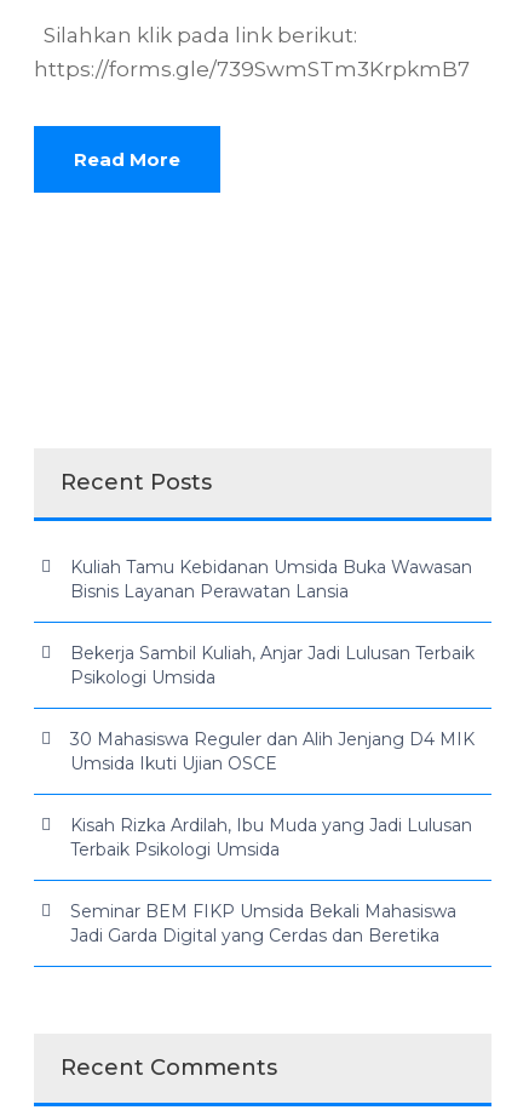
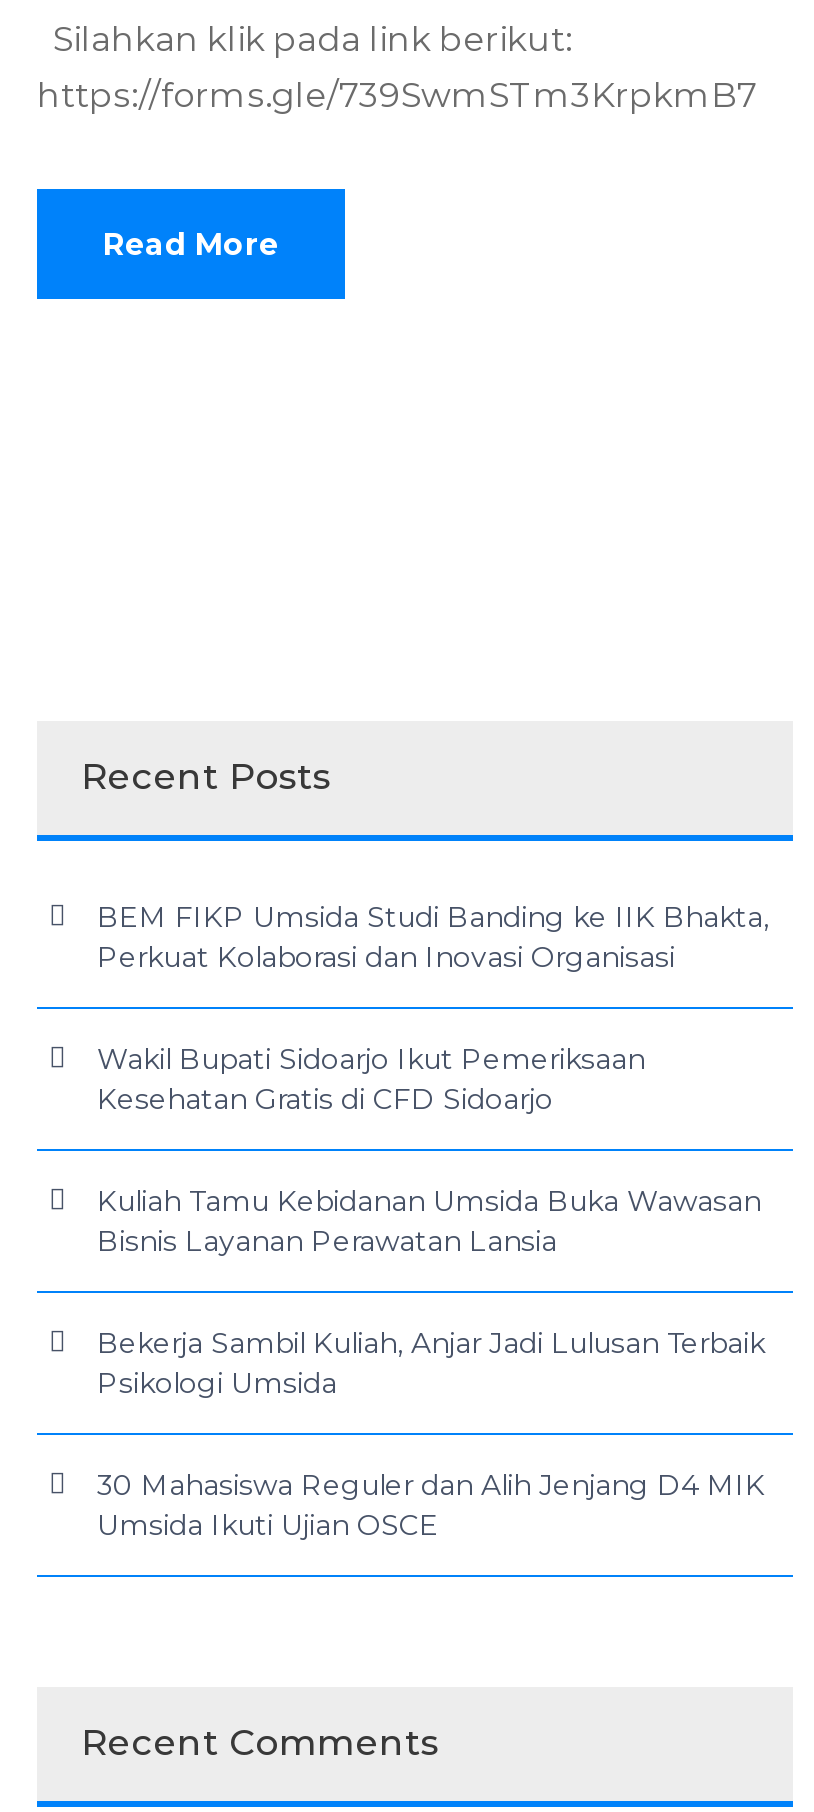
+ BEM FIKP Umsida Studi Banding ke IIK Bhakta,
+ Perkuat Kolaborasi dan Inovasi Organisasi
+ Wakil Bupati Sidoarjo Ikut Pemeriksaan
+ Kesehatan Gratis di CFD Sidoarjo

moved down: Kuliah Tamu Kebidanan Umsida Buka Wawasan | Bisnis Layanan Perawatan Lansia | Bekerja Sambil Kuliah, Anjar Jadi Lulusan Terbaik | Psikologi Umsida | 30 Mahasiswa Reguler dan Alih Jenjang D4 MIK | Umsida Ikuti Ujian OSCE

- Kisah Rizka Ardilah, Ibu Muda yang Jadi Lulusan
- Terbaik Psikologi Umsida
- Seminar BEM FIKP Umsida Bekali Mahasiswa
- Jadi Garda Digital yang Cerdas dan Beretika
